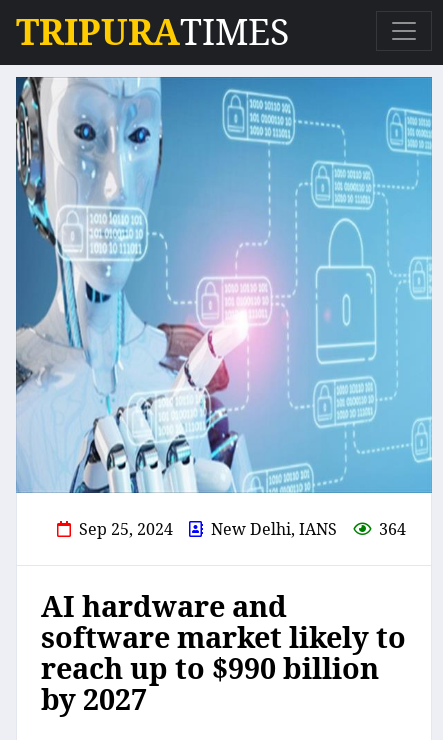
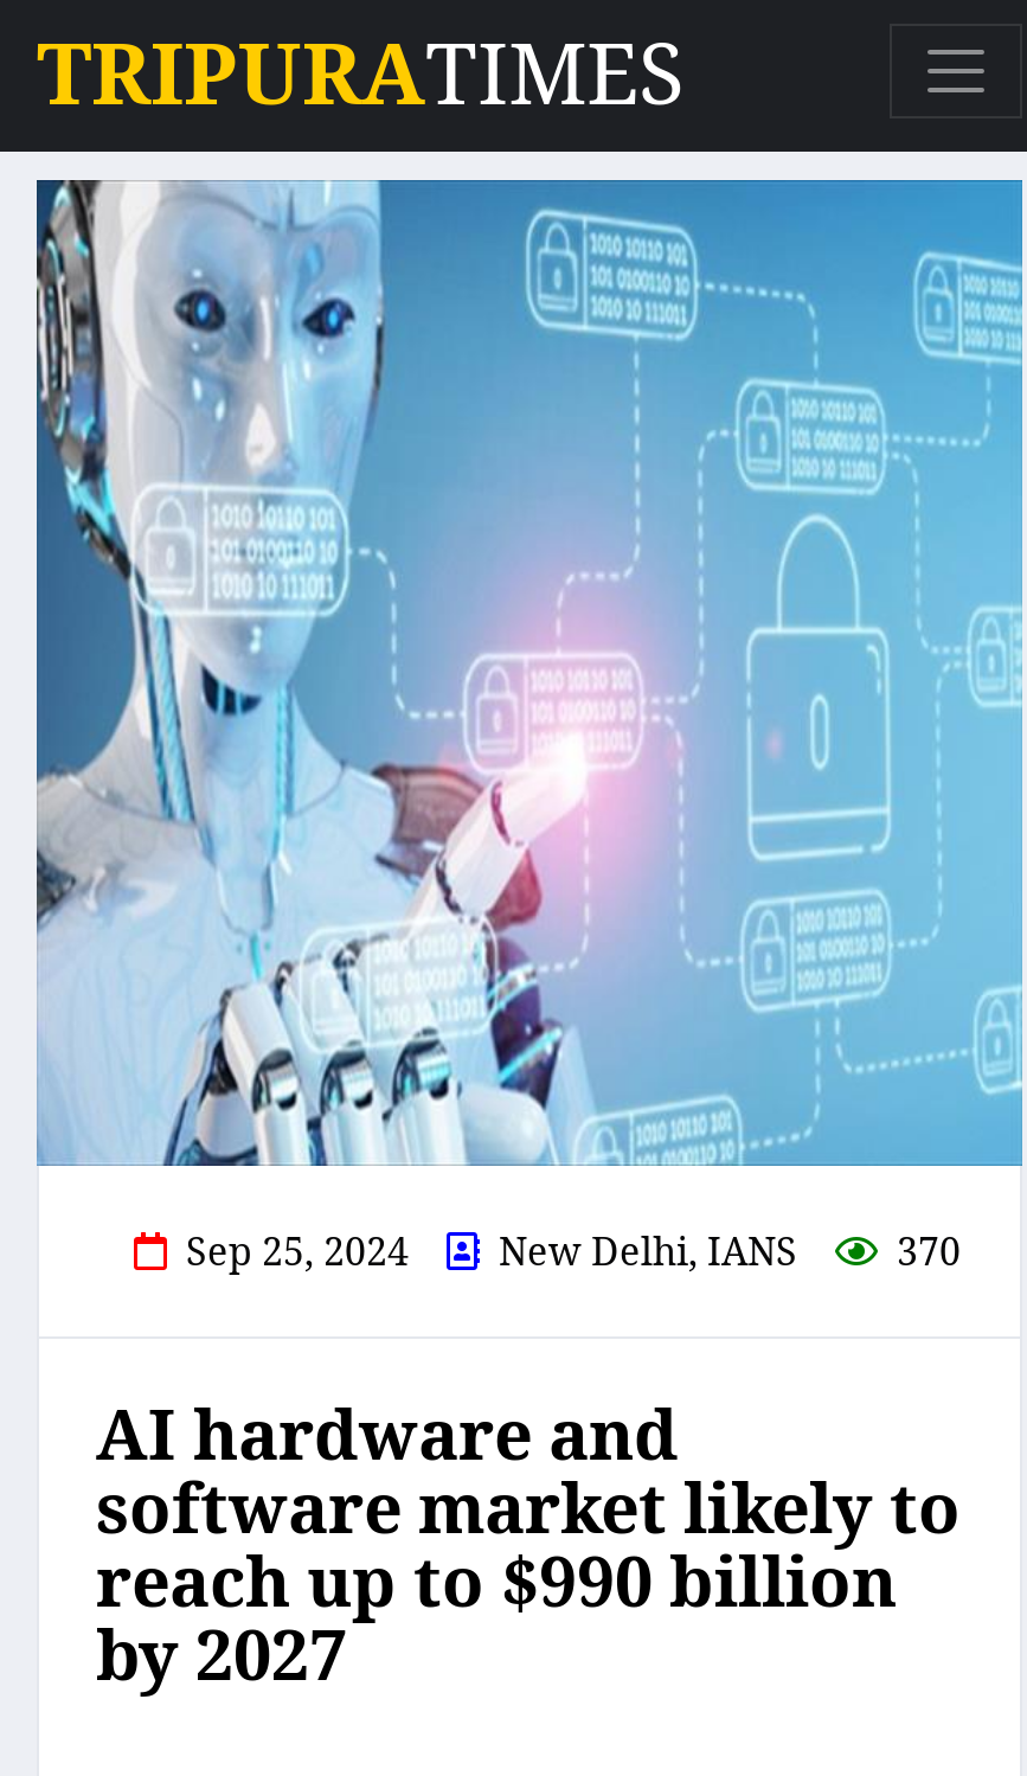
- Sep 25, 2024 New Delhi, IANS 364
+ Sep 25, 2024 New Delhi, IANS 370
